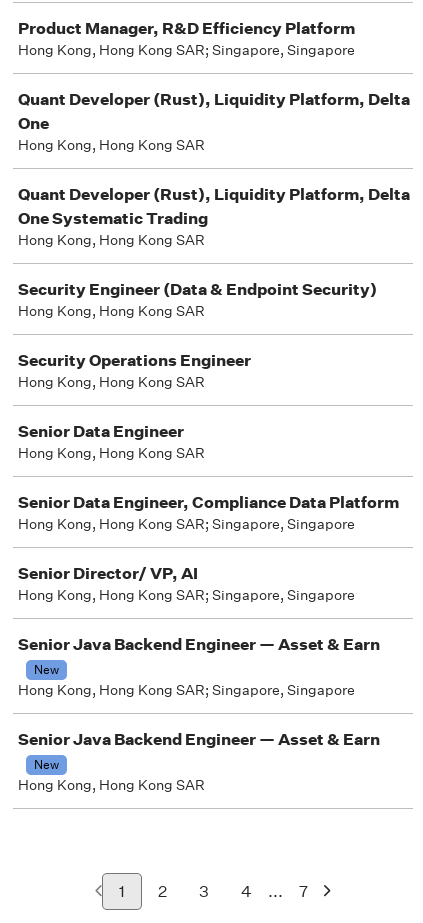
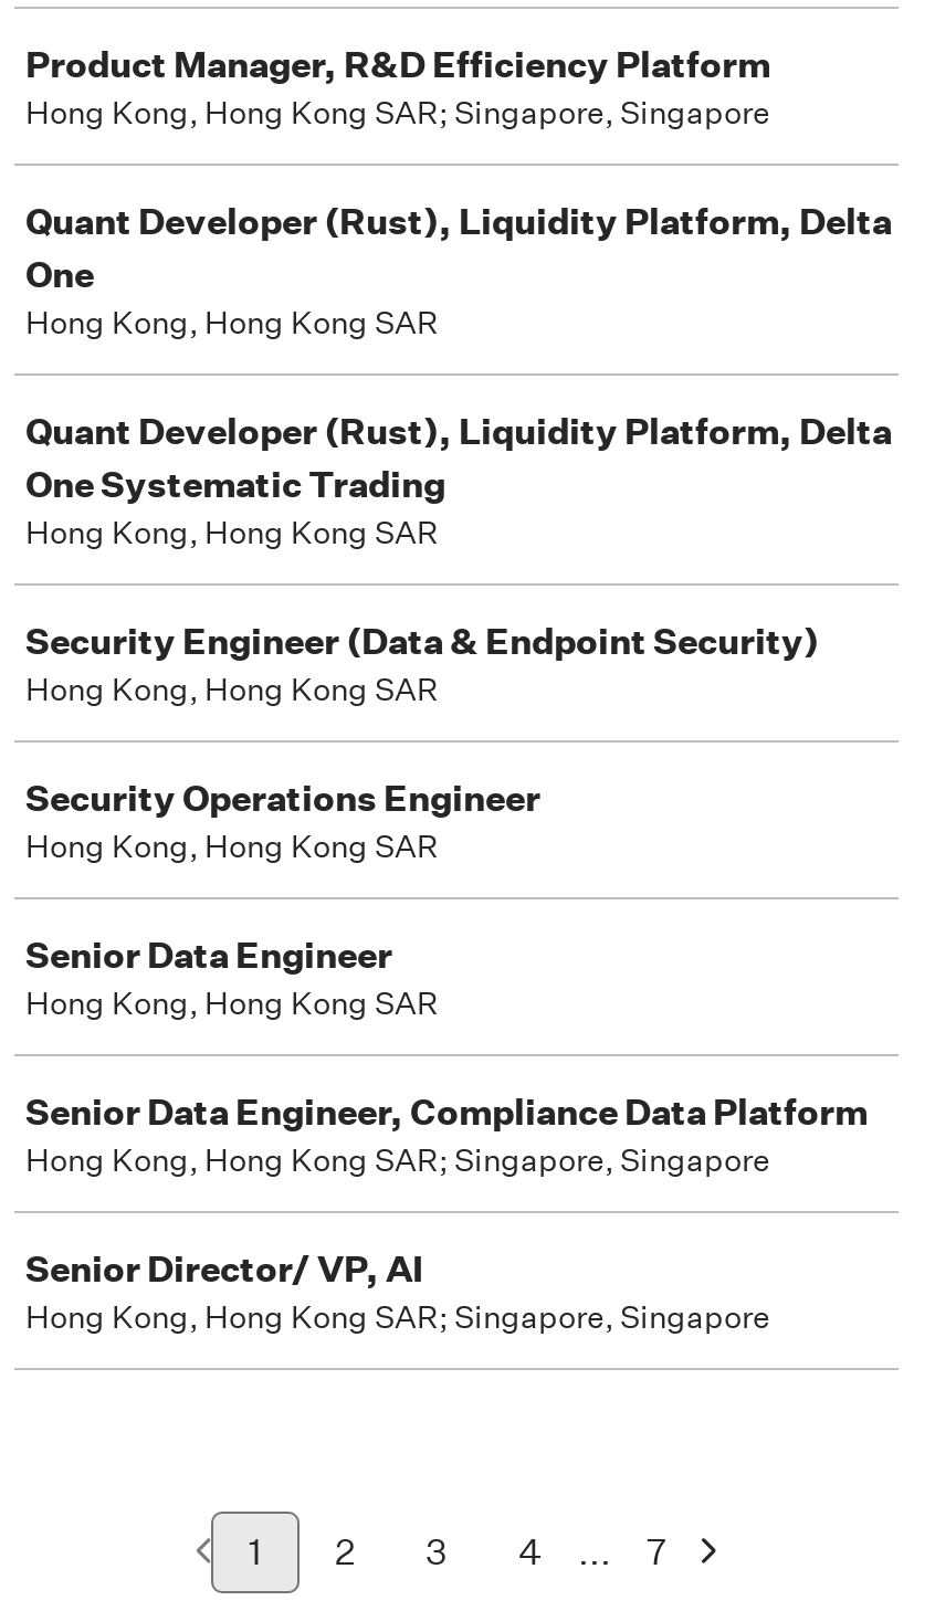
- Senior Java Backend Engineer — Asset & Earn
- New
- Hong Kong, Hong Kong SAR; Singapore, Singapore
- Senior Java Backend Engineer — Asset & Earn
- New
- Hong Kong, Hong Kong SAR
